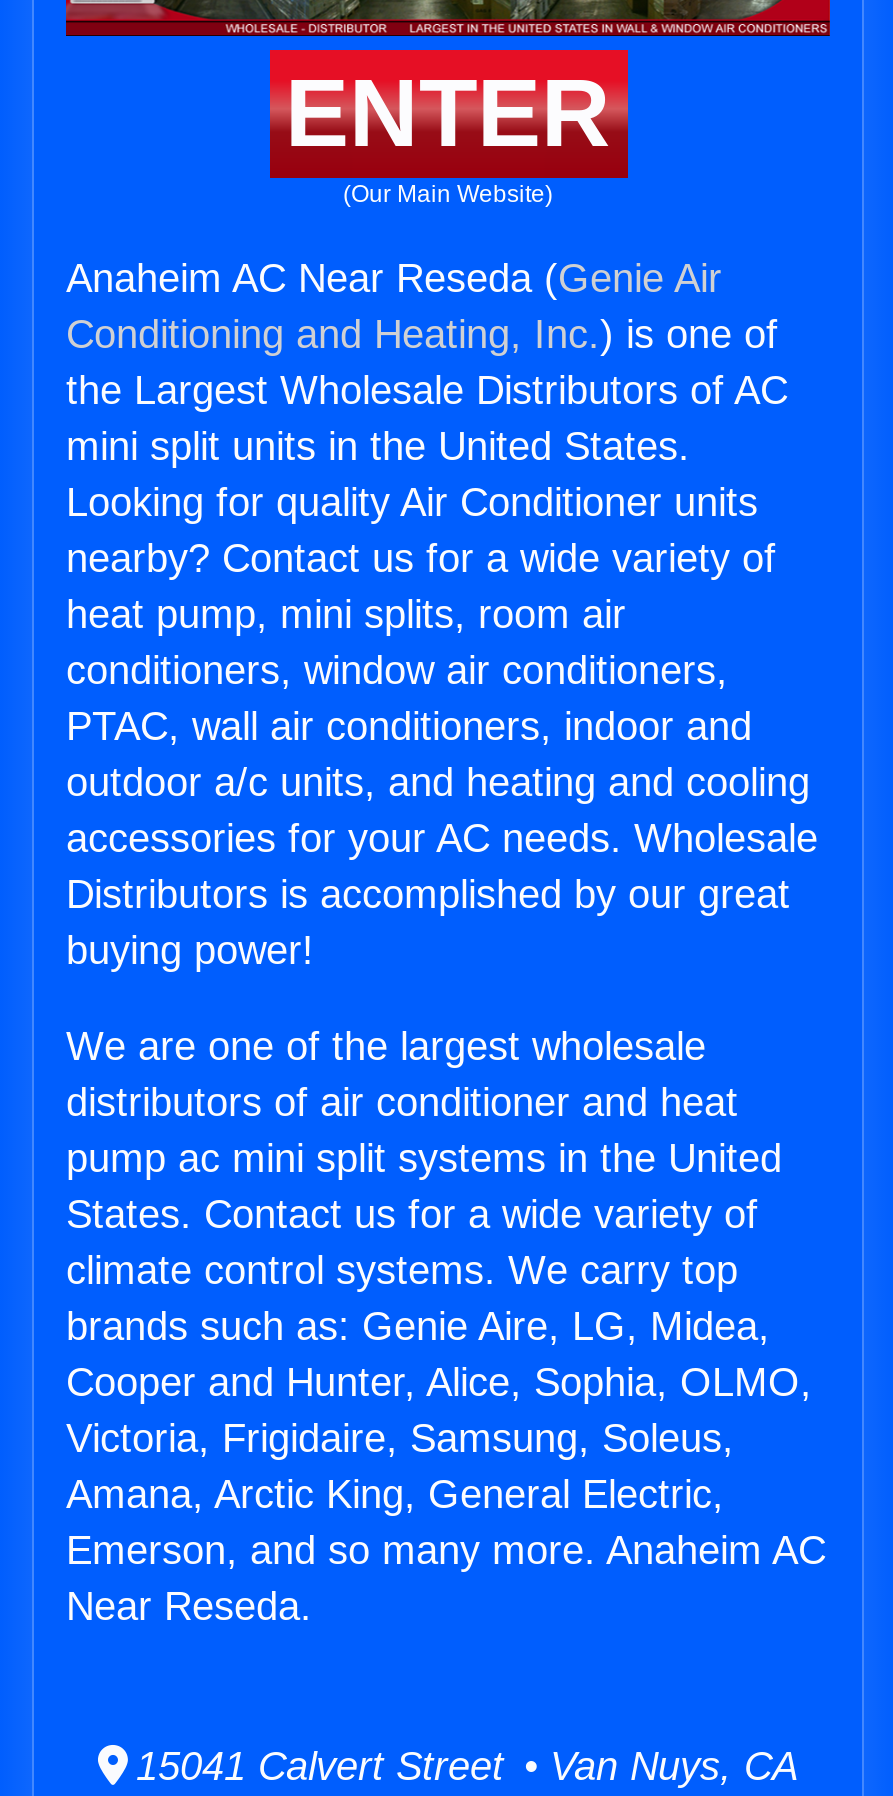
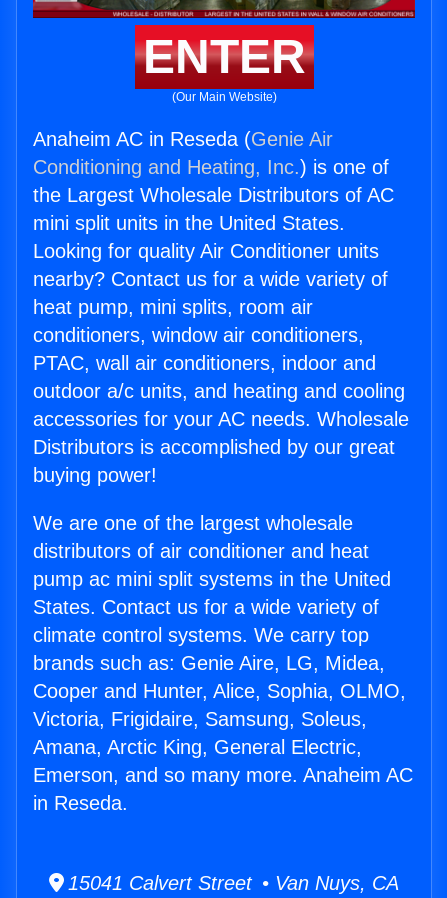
- Anaheim AC Near Reseda (Genie Air
+ Anaheim AC in Reseda (Genie Air

- Near Reseda.
+ in Reseda.
